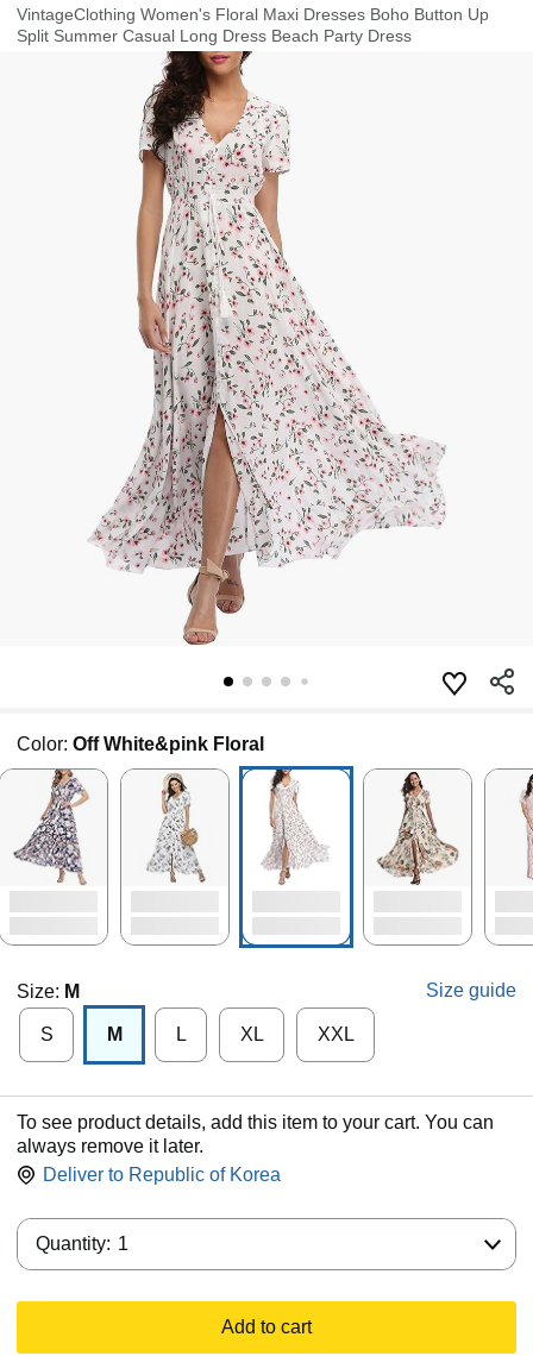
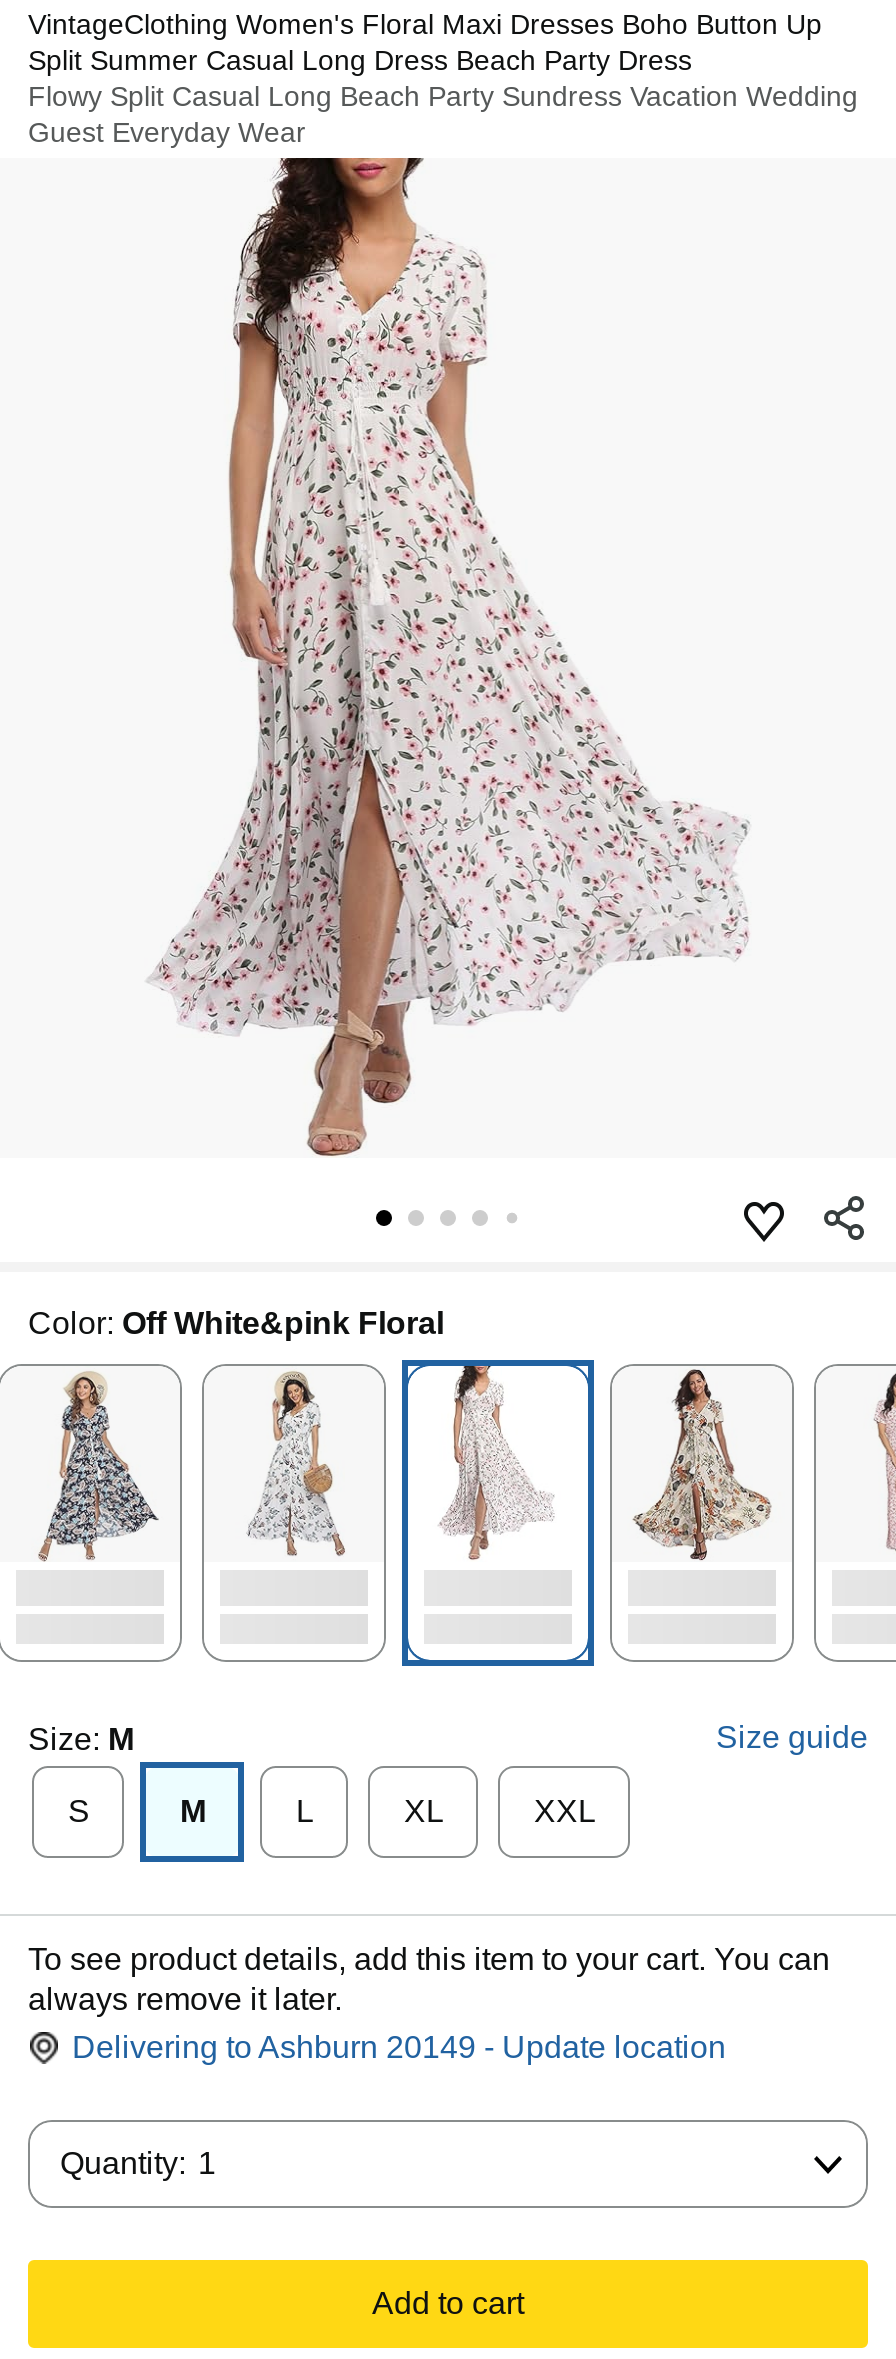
+ Flowy Split Casual Long Beach Party Sundress Vacation Wedding
+ Guest Everyday Wear

- [image]
+ [image]

- Deliver to Republic of Korea
+ Delivering to Ashburn 20149 - Update location
